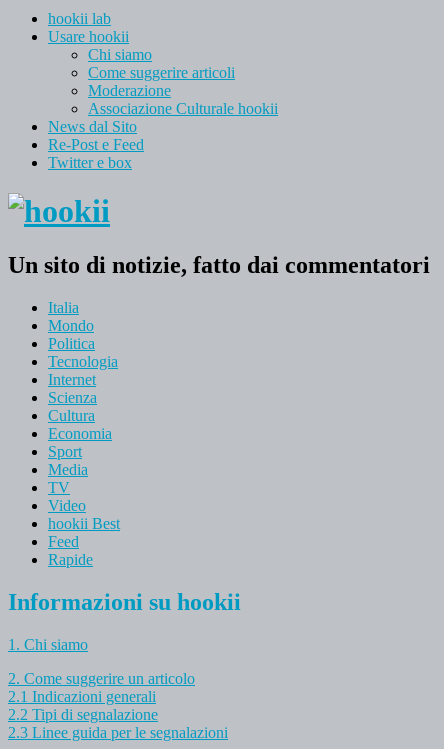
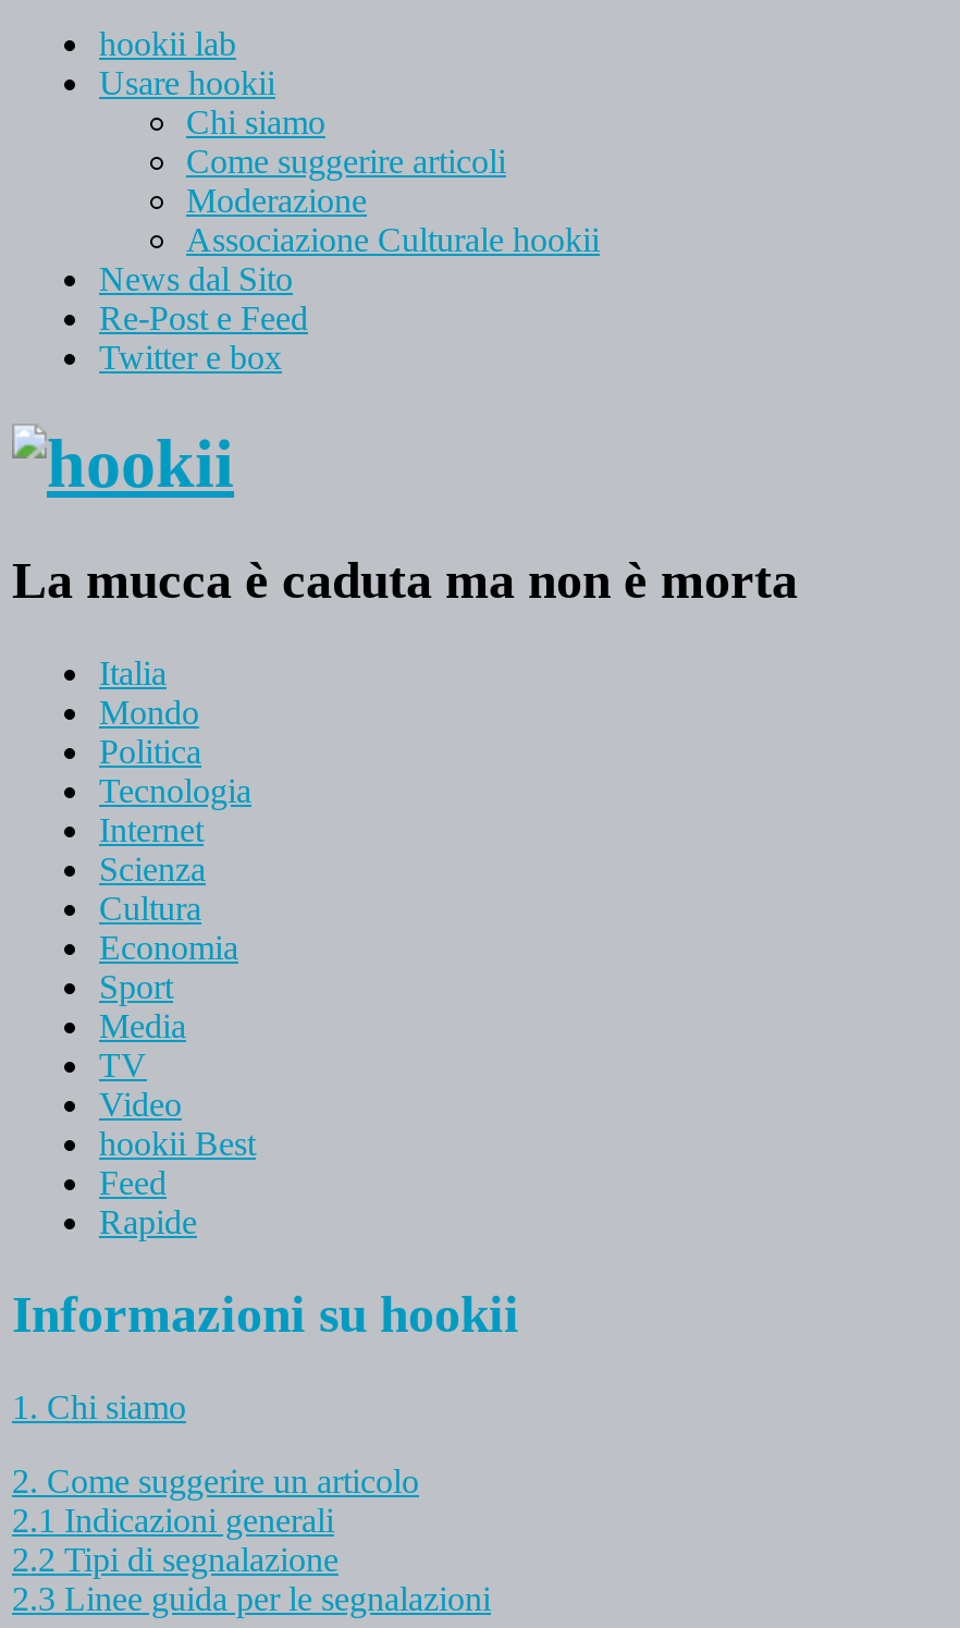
- Un sito di notizie, fatto dai commentatori
+ La mucca è caduta ma non è morta
